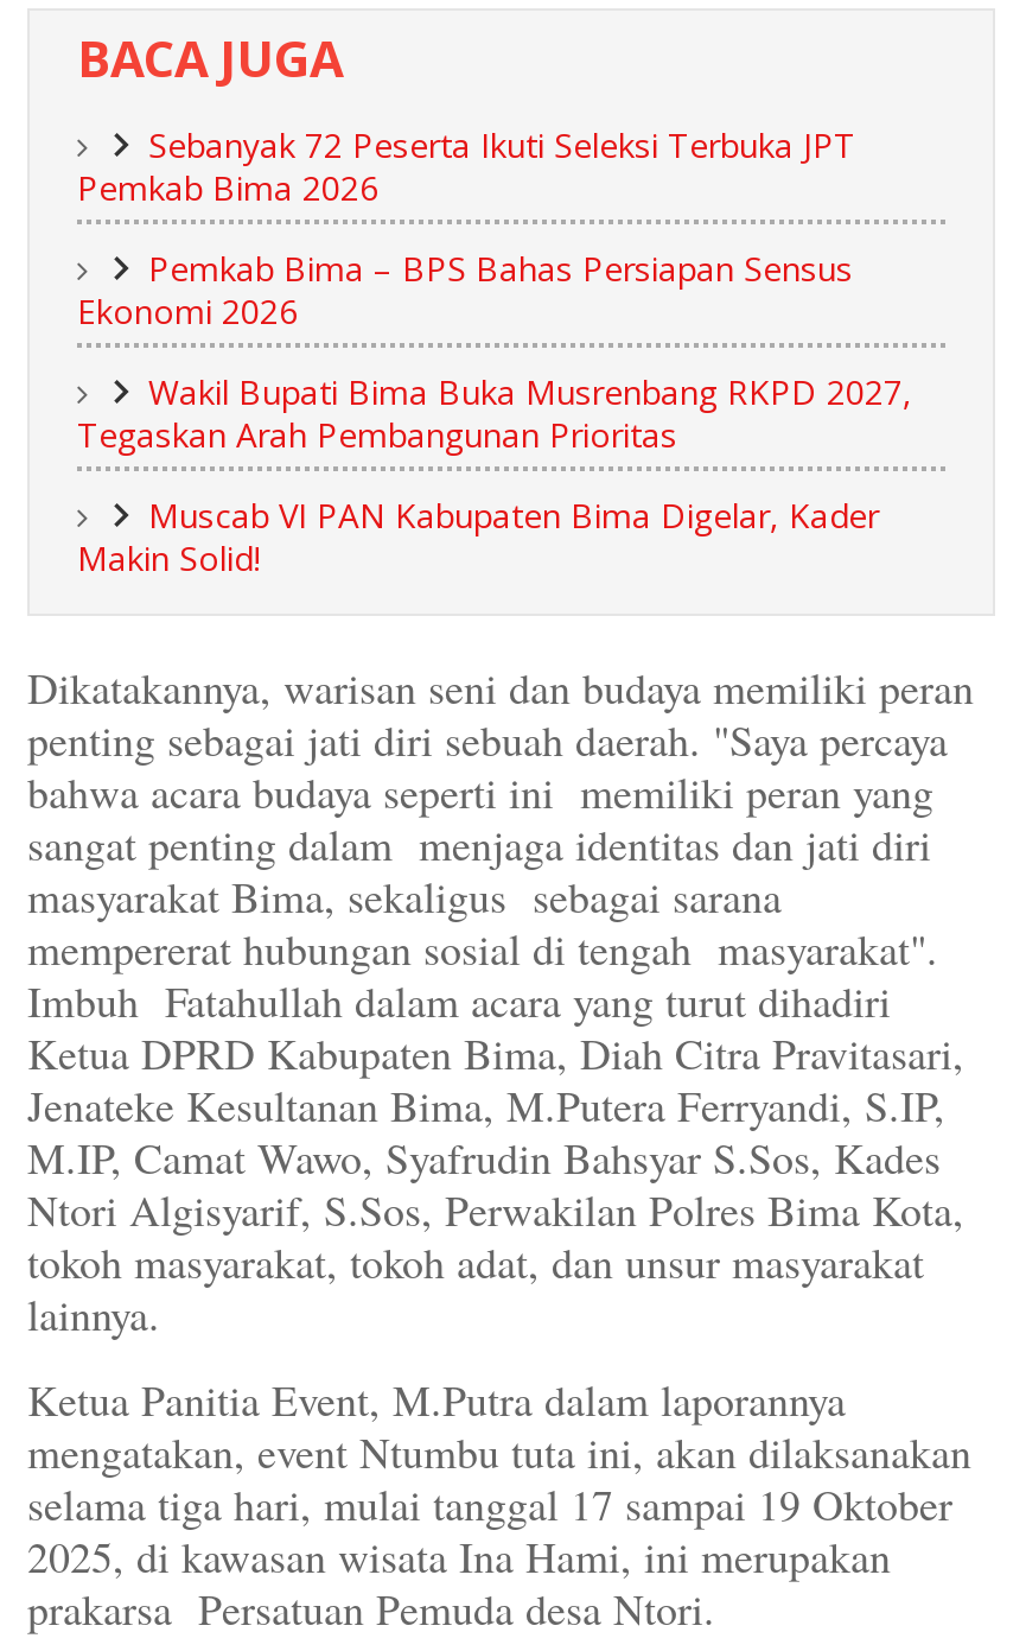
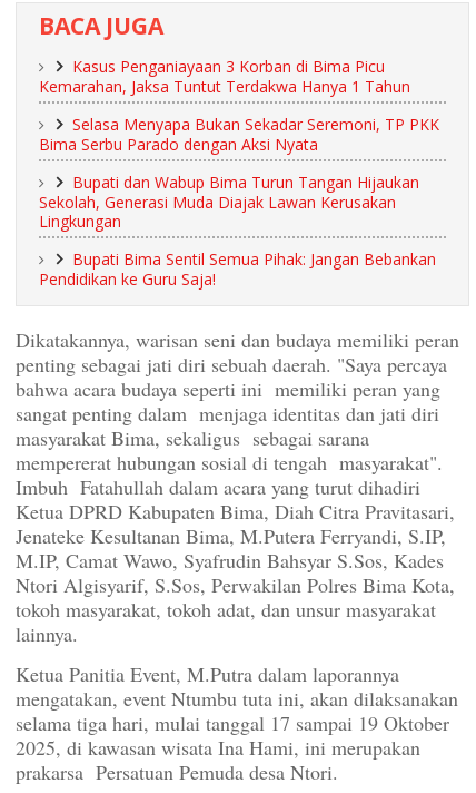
- Sebanyak 72 Peserta Ikuti Seleksi Terbuka JPT
- Pemkab Bima 2026
+ Kasus Penganiayaan 3 Korban di Bima Picu
+ Kemarahan, Jaksa Tuntut Terdakwa Hanya 1 Tahun

- Pemkab Bima – BPS Bahas Persiapan Sensus
- Ekonomi 2026
+ Selasa Menyapa Bukan Sekadar Seremoni, TP PKK
+ Bima Serbu Parado dengan Aksi Nyata

- Wakil Bupati Bima Buka Musrenbang RKPD 2027,
- Tegaskan Arah Pembangunan Prioritas
+ Bupati dan Wabup Bima Turun Tangan Hijaukan
+ Sekolah, Generasi Muda Diajak Lawan Kerusakan
+ Lingkungan

- Muscab VI PAN Kabupaten Bima Digelar, Kader
- Makin Solid!
+ Bupati Bima Sentil Semua Pihak: Jangan Bebankan
+ Pendidikan ke Guru Saja!
